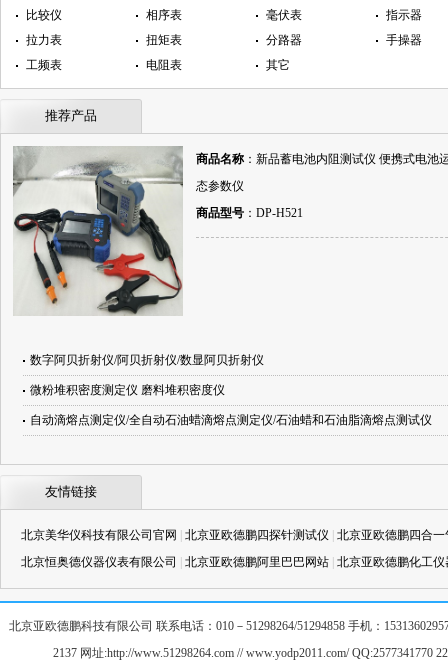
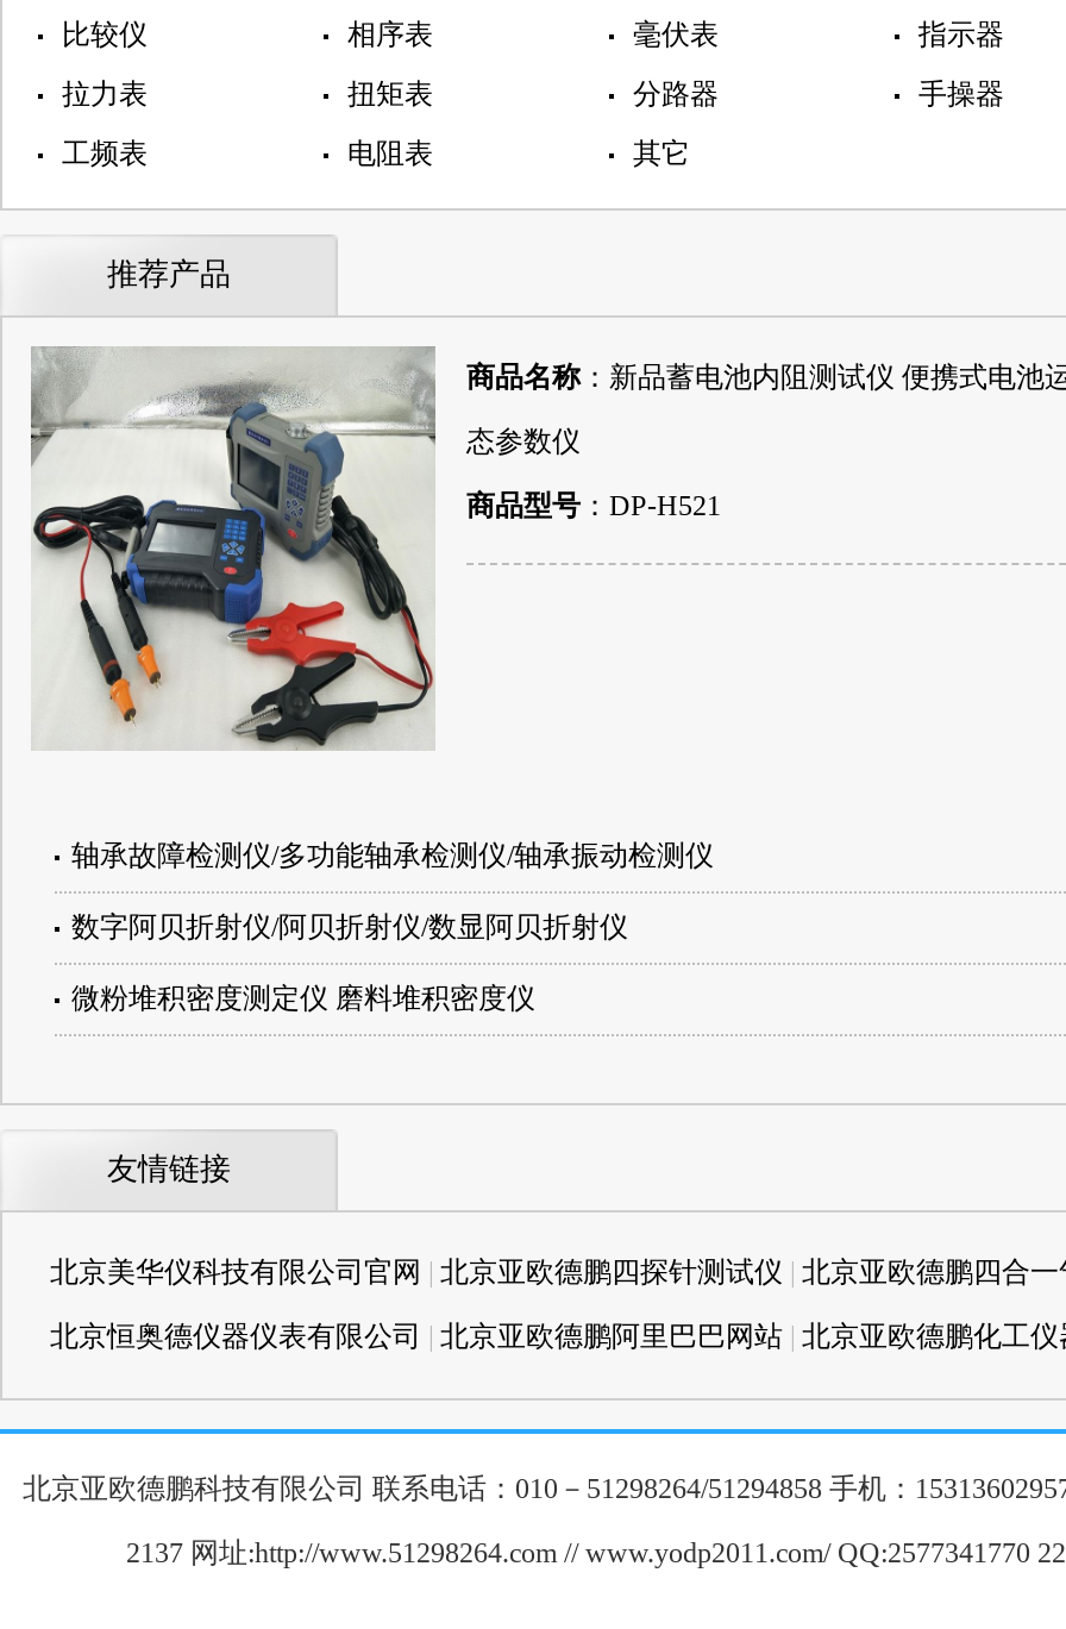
+ 轴承故障检测仪/多功能轴承检测仪/轴承振动检测仪

moved down: 数字阿贝折射仪/阿贝折射仪/数显阿贝折射仪 | 微粉堆积密度测定仪 磨料堆积密度仪

- 自动滴熔点测定仪/全自动石油蜡滴熔点测定仪/石油蜡和石油脂滴熔点测试仪
